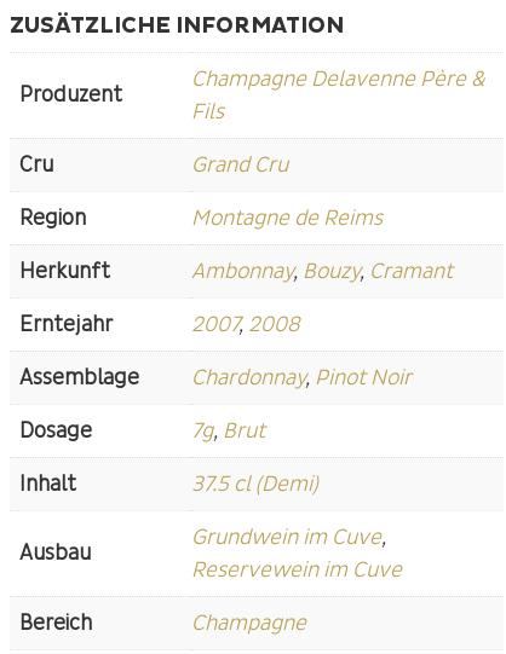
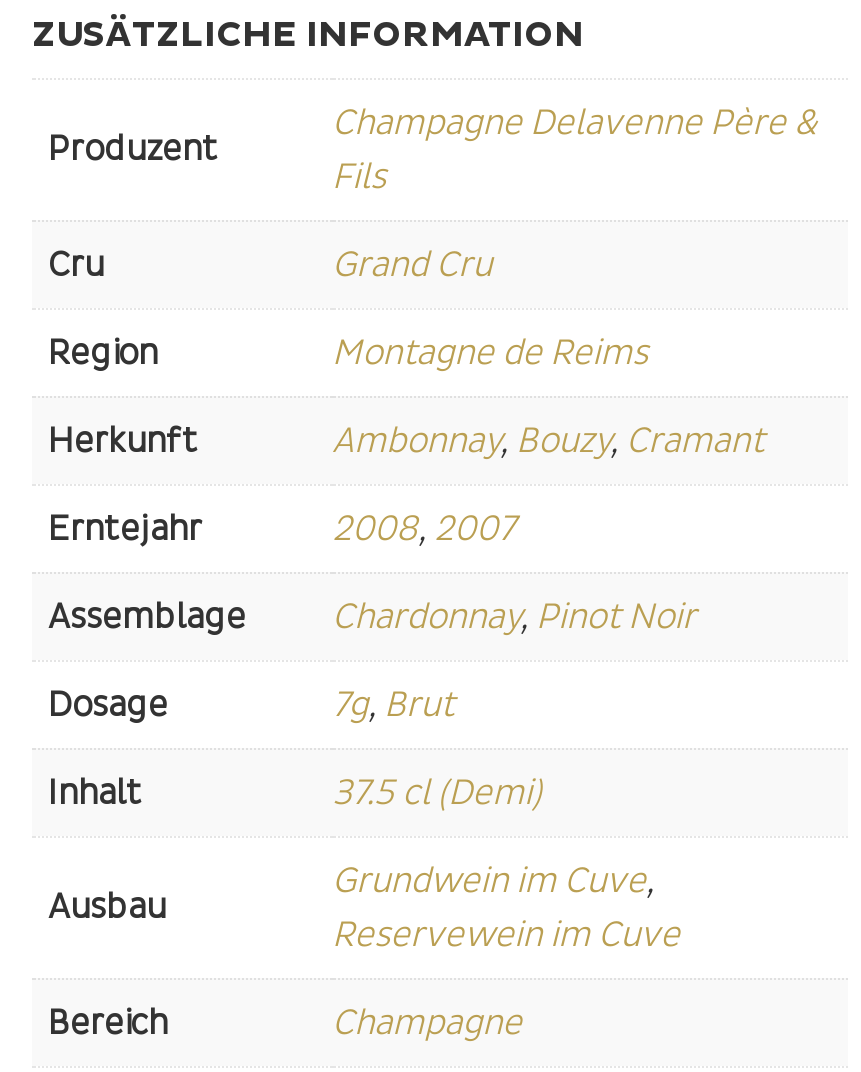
- 2007, 2008
+ 2008, 2007
